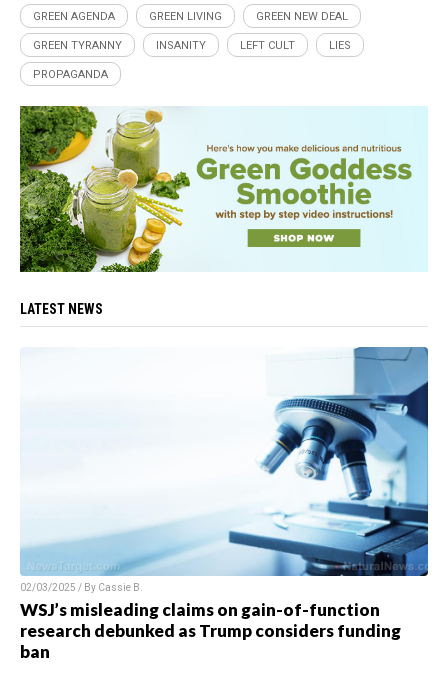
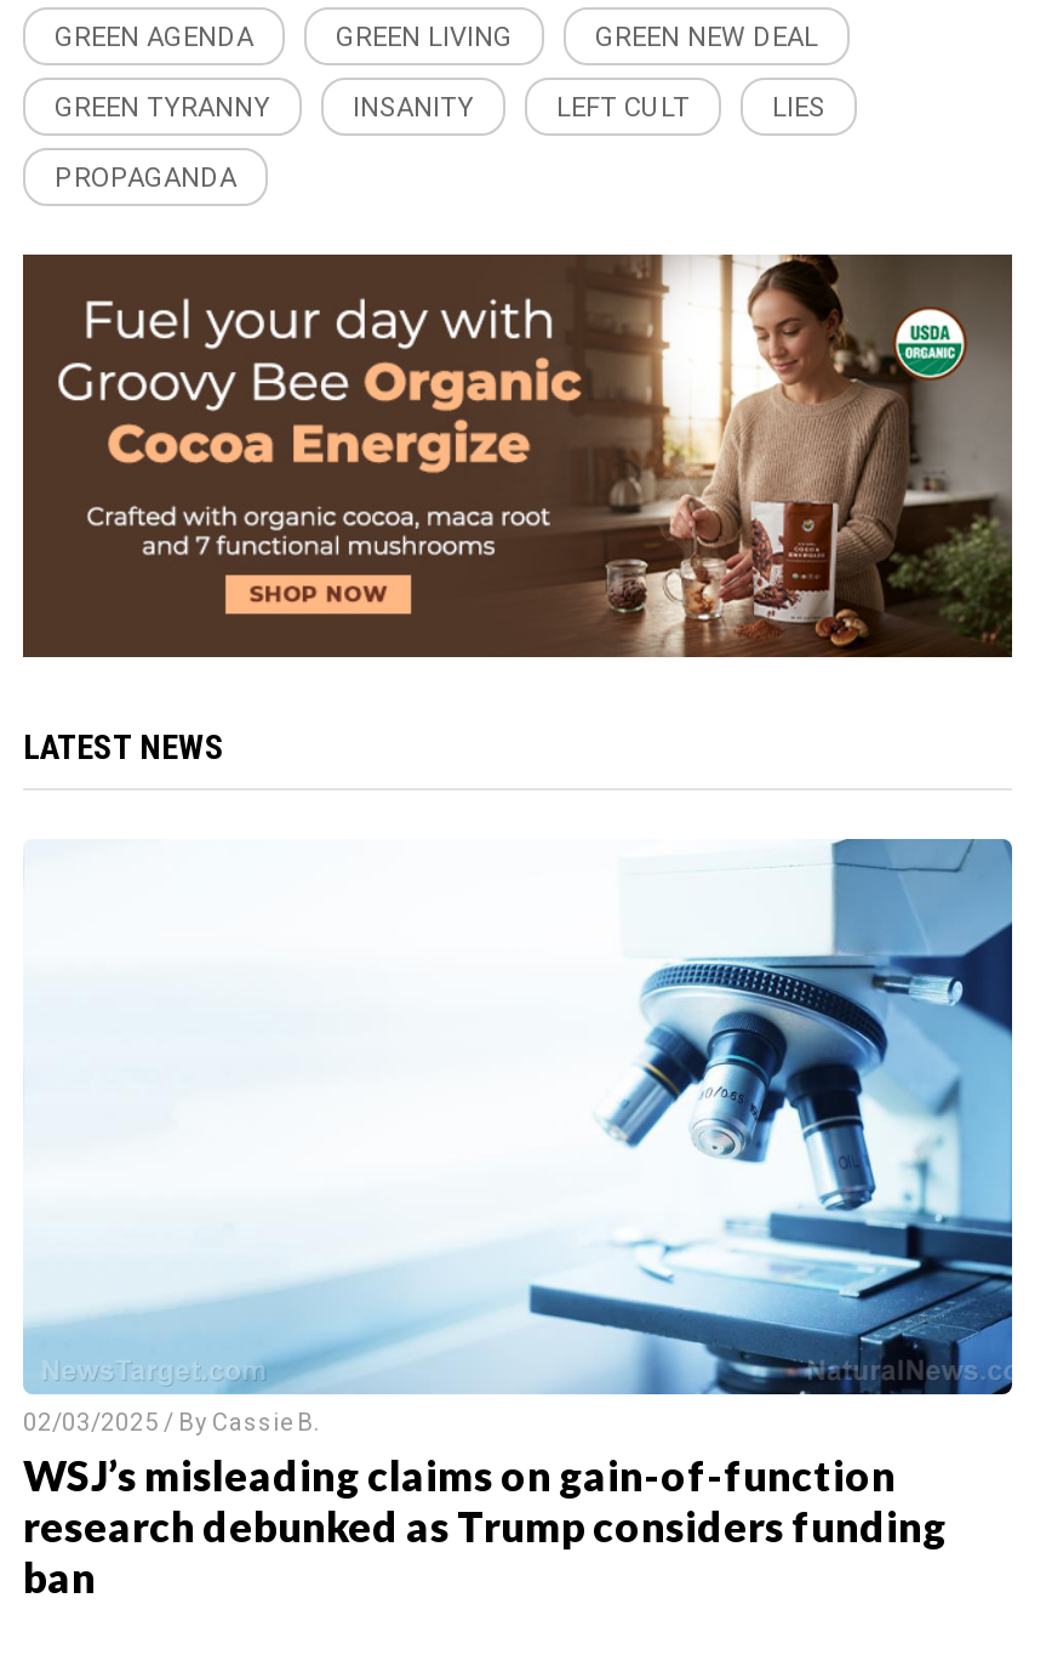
- [image]
+ [image]
